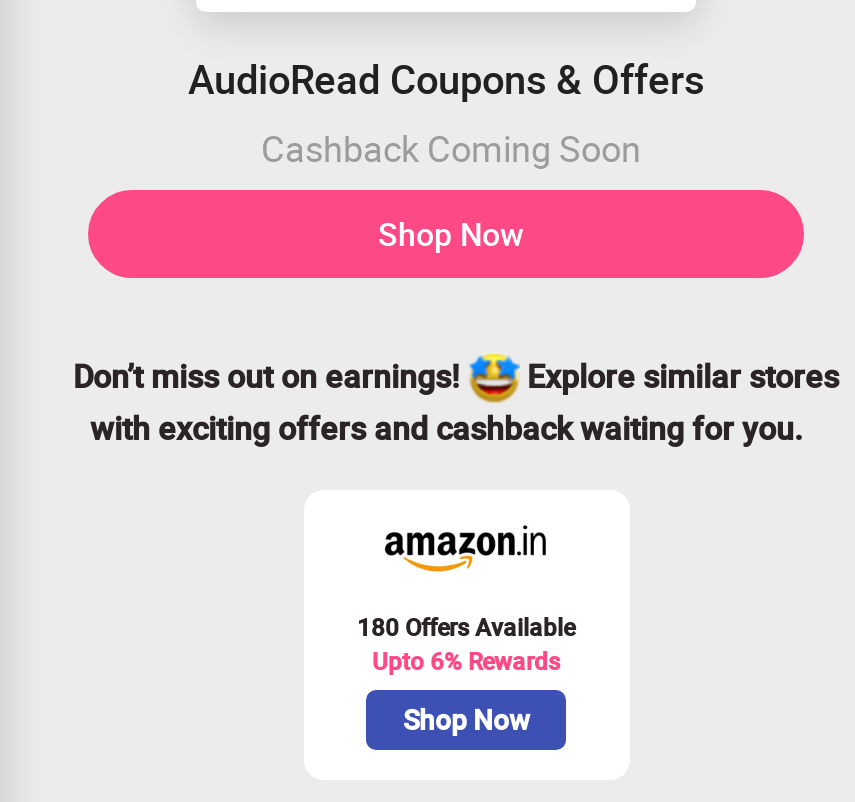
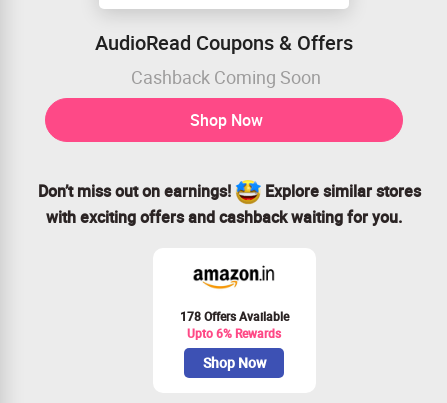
- 180 Offers Available
+ 178 Offers Available
